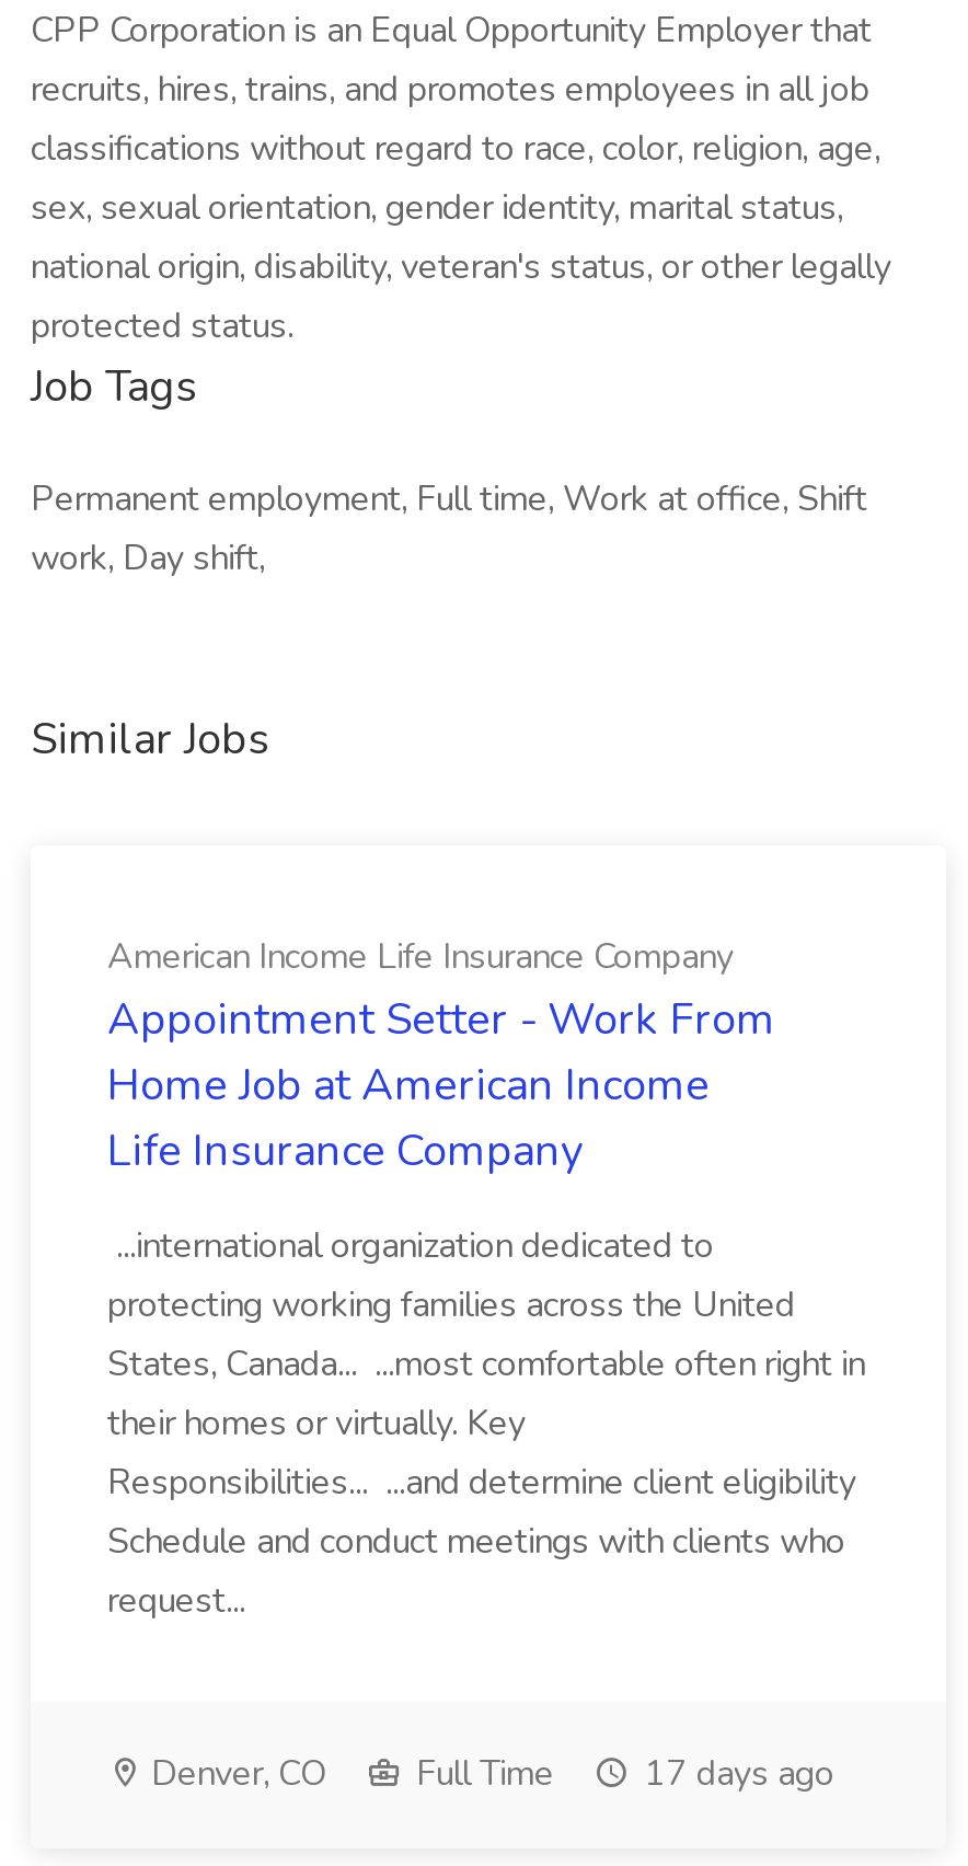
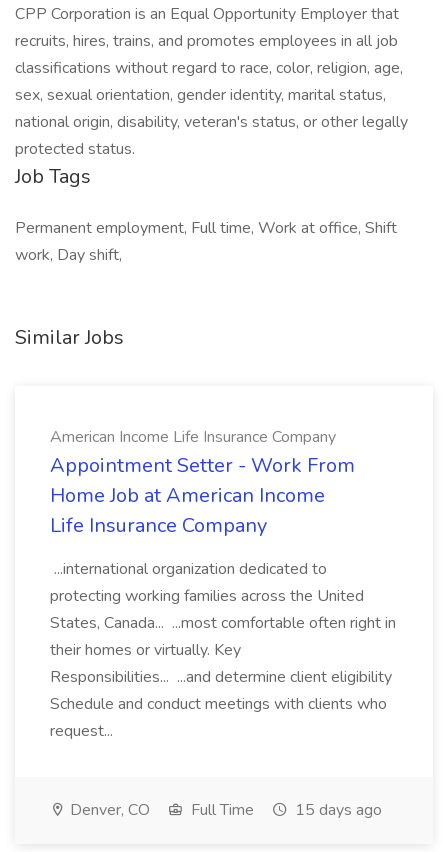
- Denver, CO Full Time 17 days ago
+ Denver, CO Full Time 15 days ago
